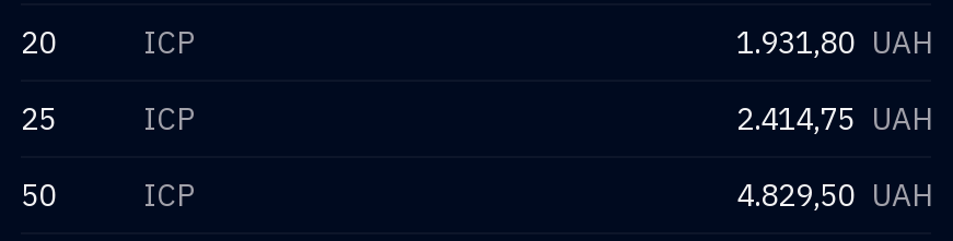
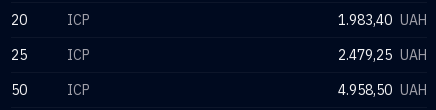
- 1.931,80 UAH
+ 1.983,40 UAH

- 2.414,75 UAH
+ 2.479,25 UAH

- 4.829,50 UAH
+ 4.958,50 UAH
